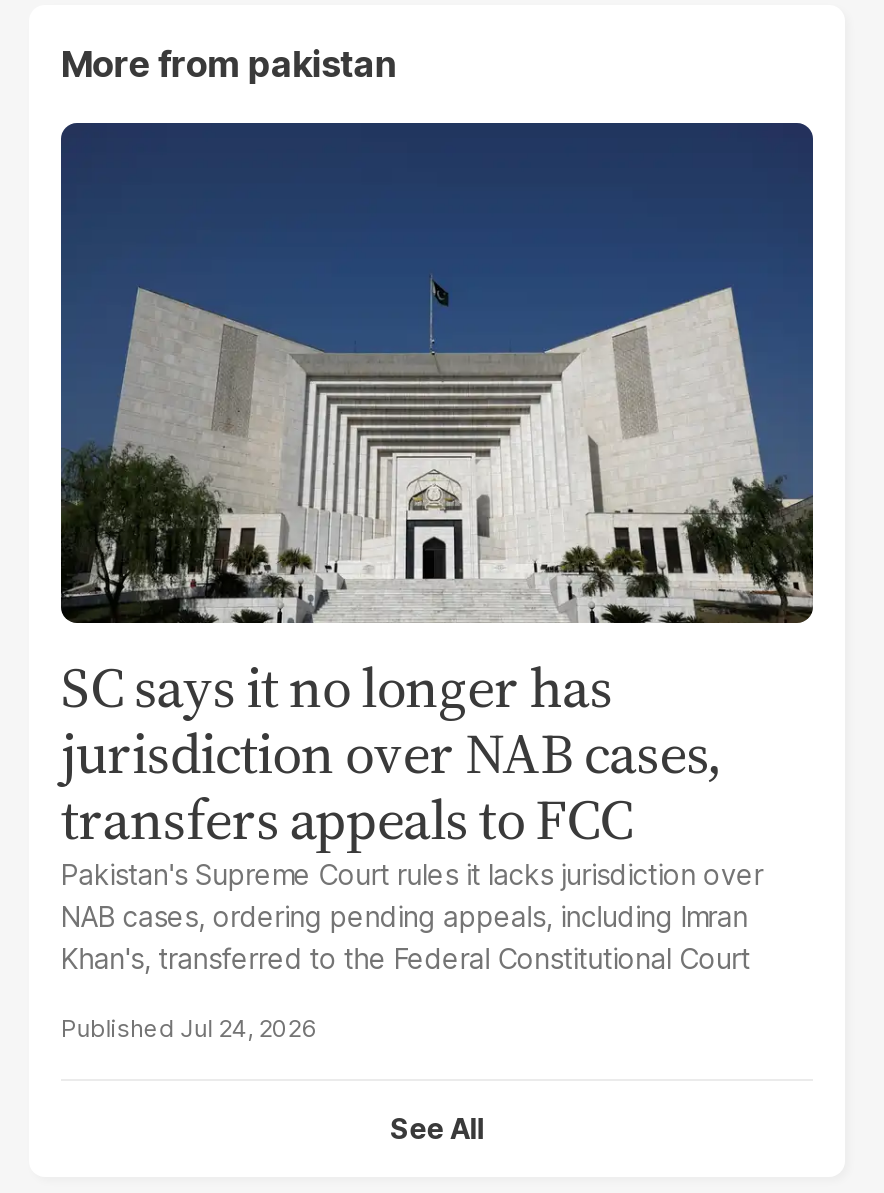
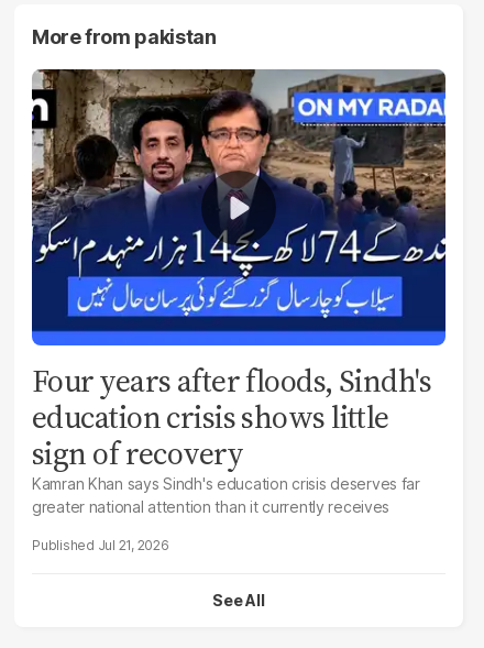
- [image]
- SC says it no longer has
- jurisdiction over NAB cases,
- transfers appeals to FCC
- Pakistan's Supreme Court rules it lacks jurisdiction over
- NAB cases, ordering pending appeals, including Imran
- Khan's, transferred to the Federal Constitutional Court
+ [image]
+ Four years after floods, Sindh's
+ education crisis shows little
+ sign of recovery
+ Kamran Khan says Sindh's education crisis deserves far
+ greater national attention than it currently receives

- Jul 24, 2026
+ Jul 21, 2026
